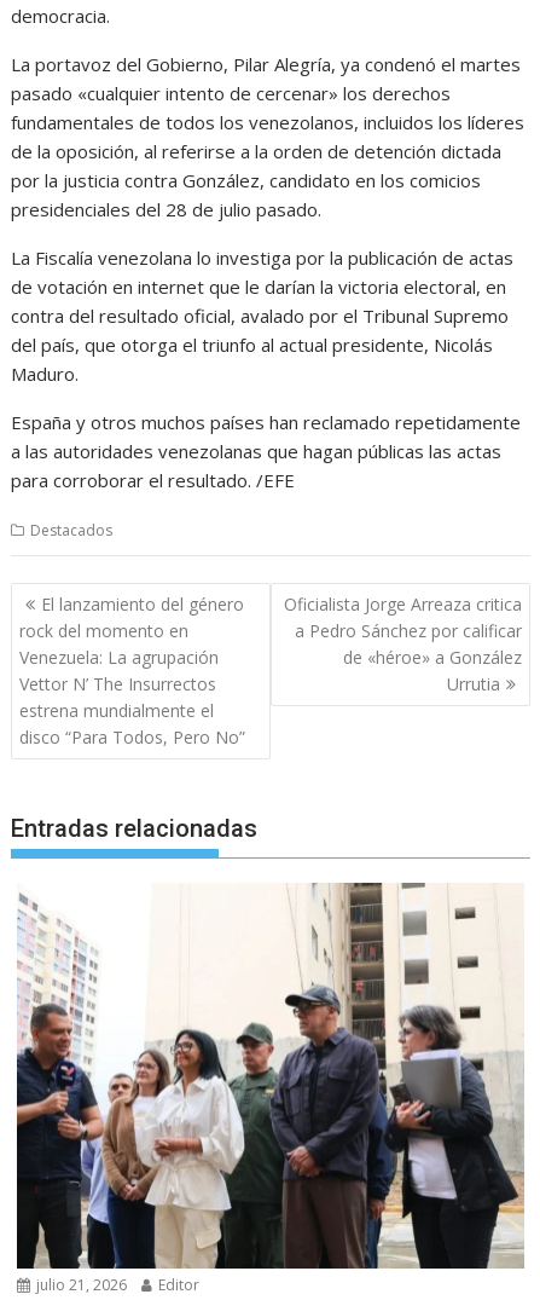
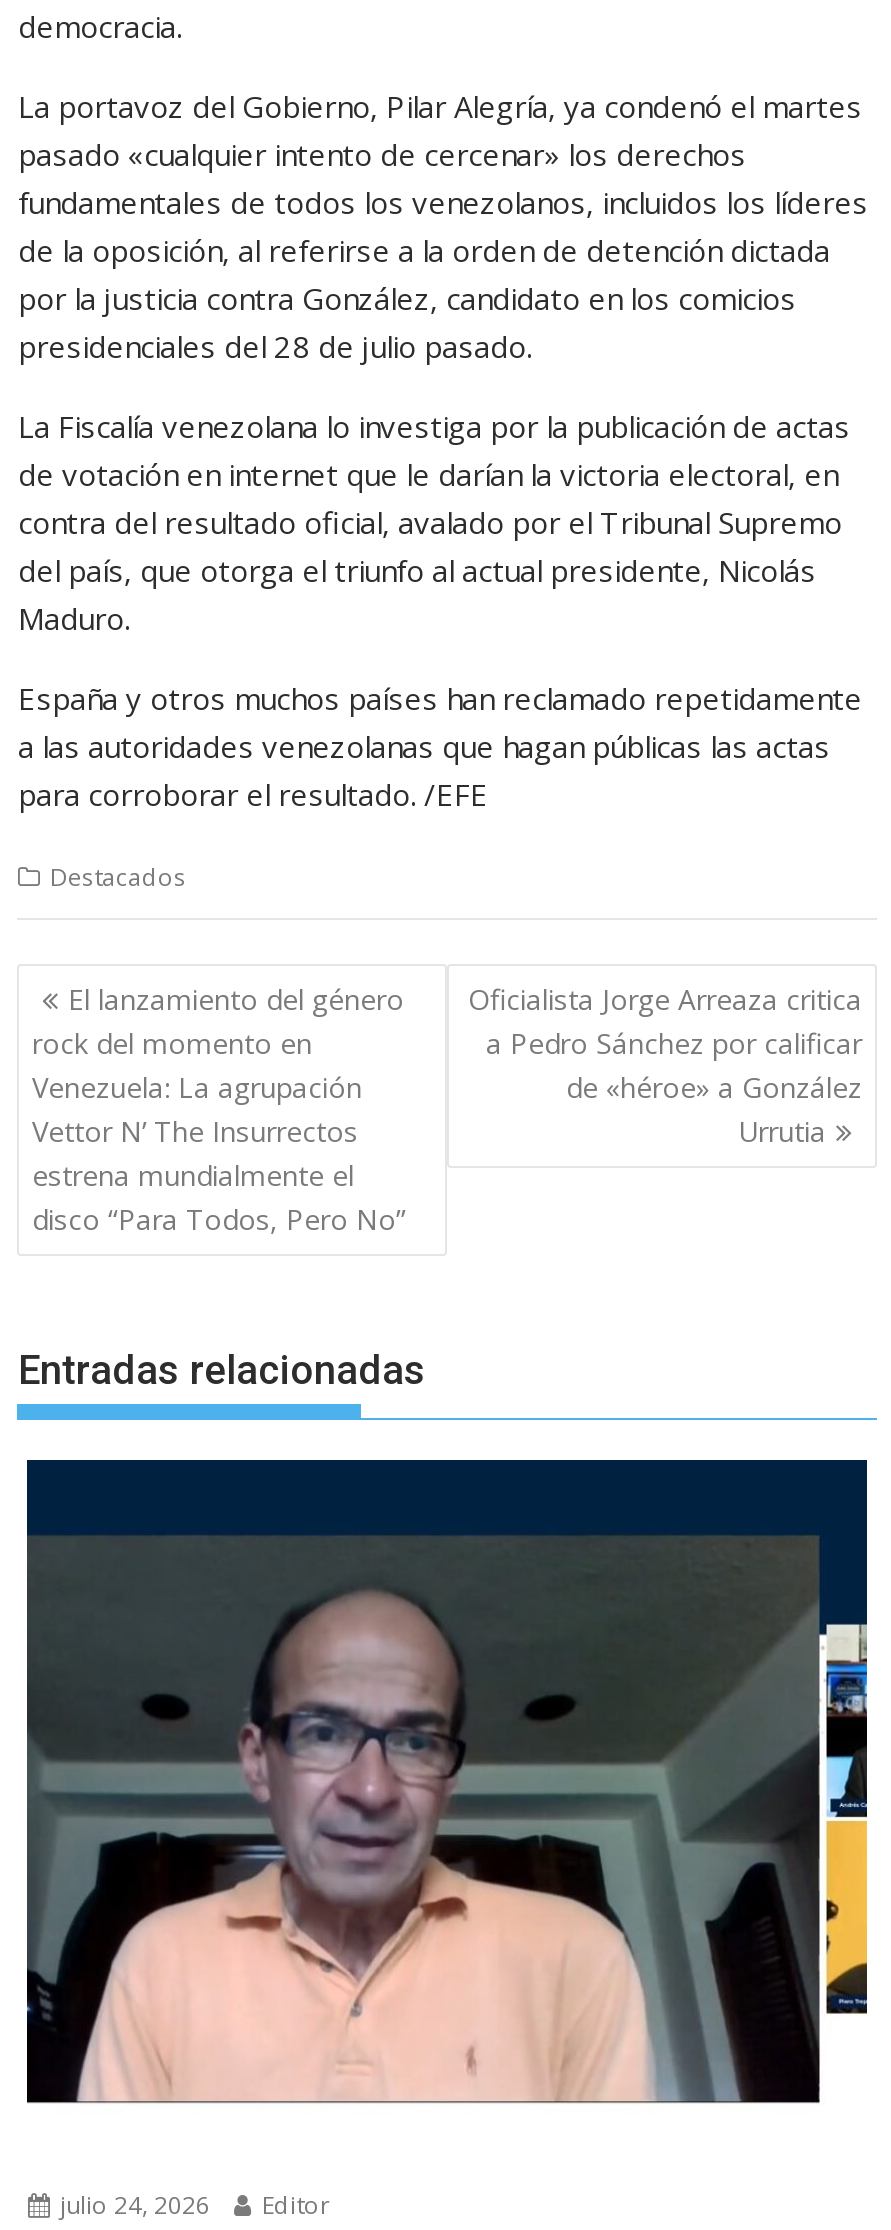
- [image]
- julio 21, 2026 Editor
+ [image]
+ julio 24, 2026 Editor
